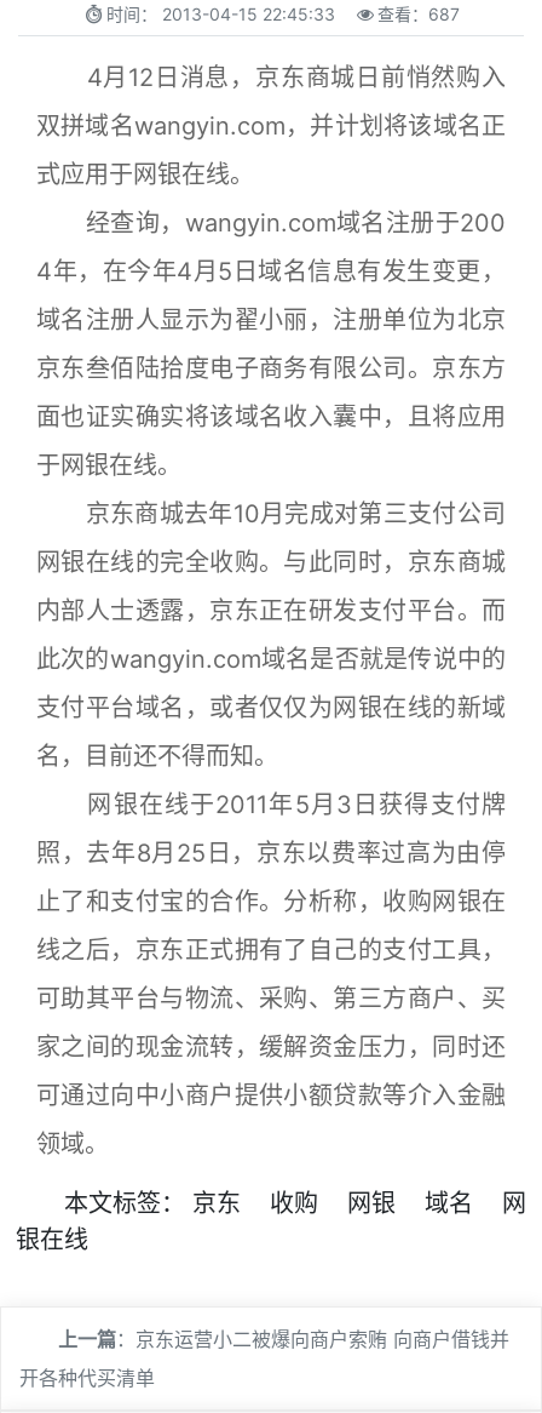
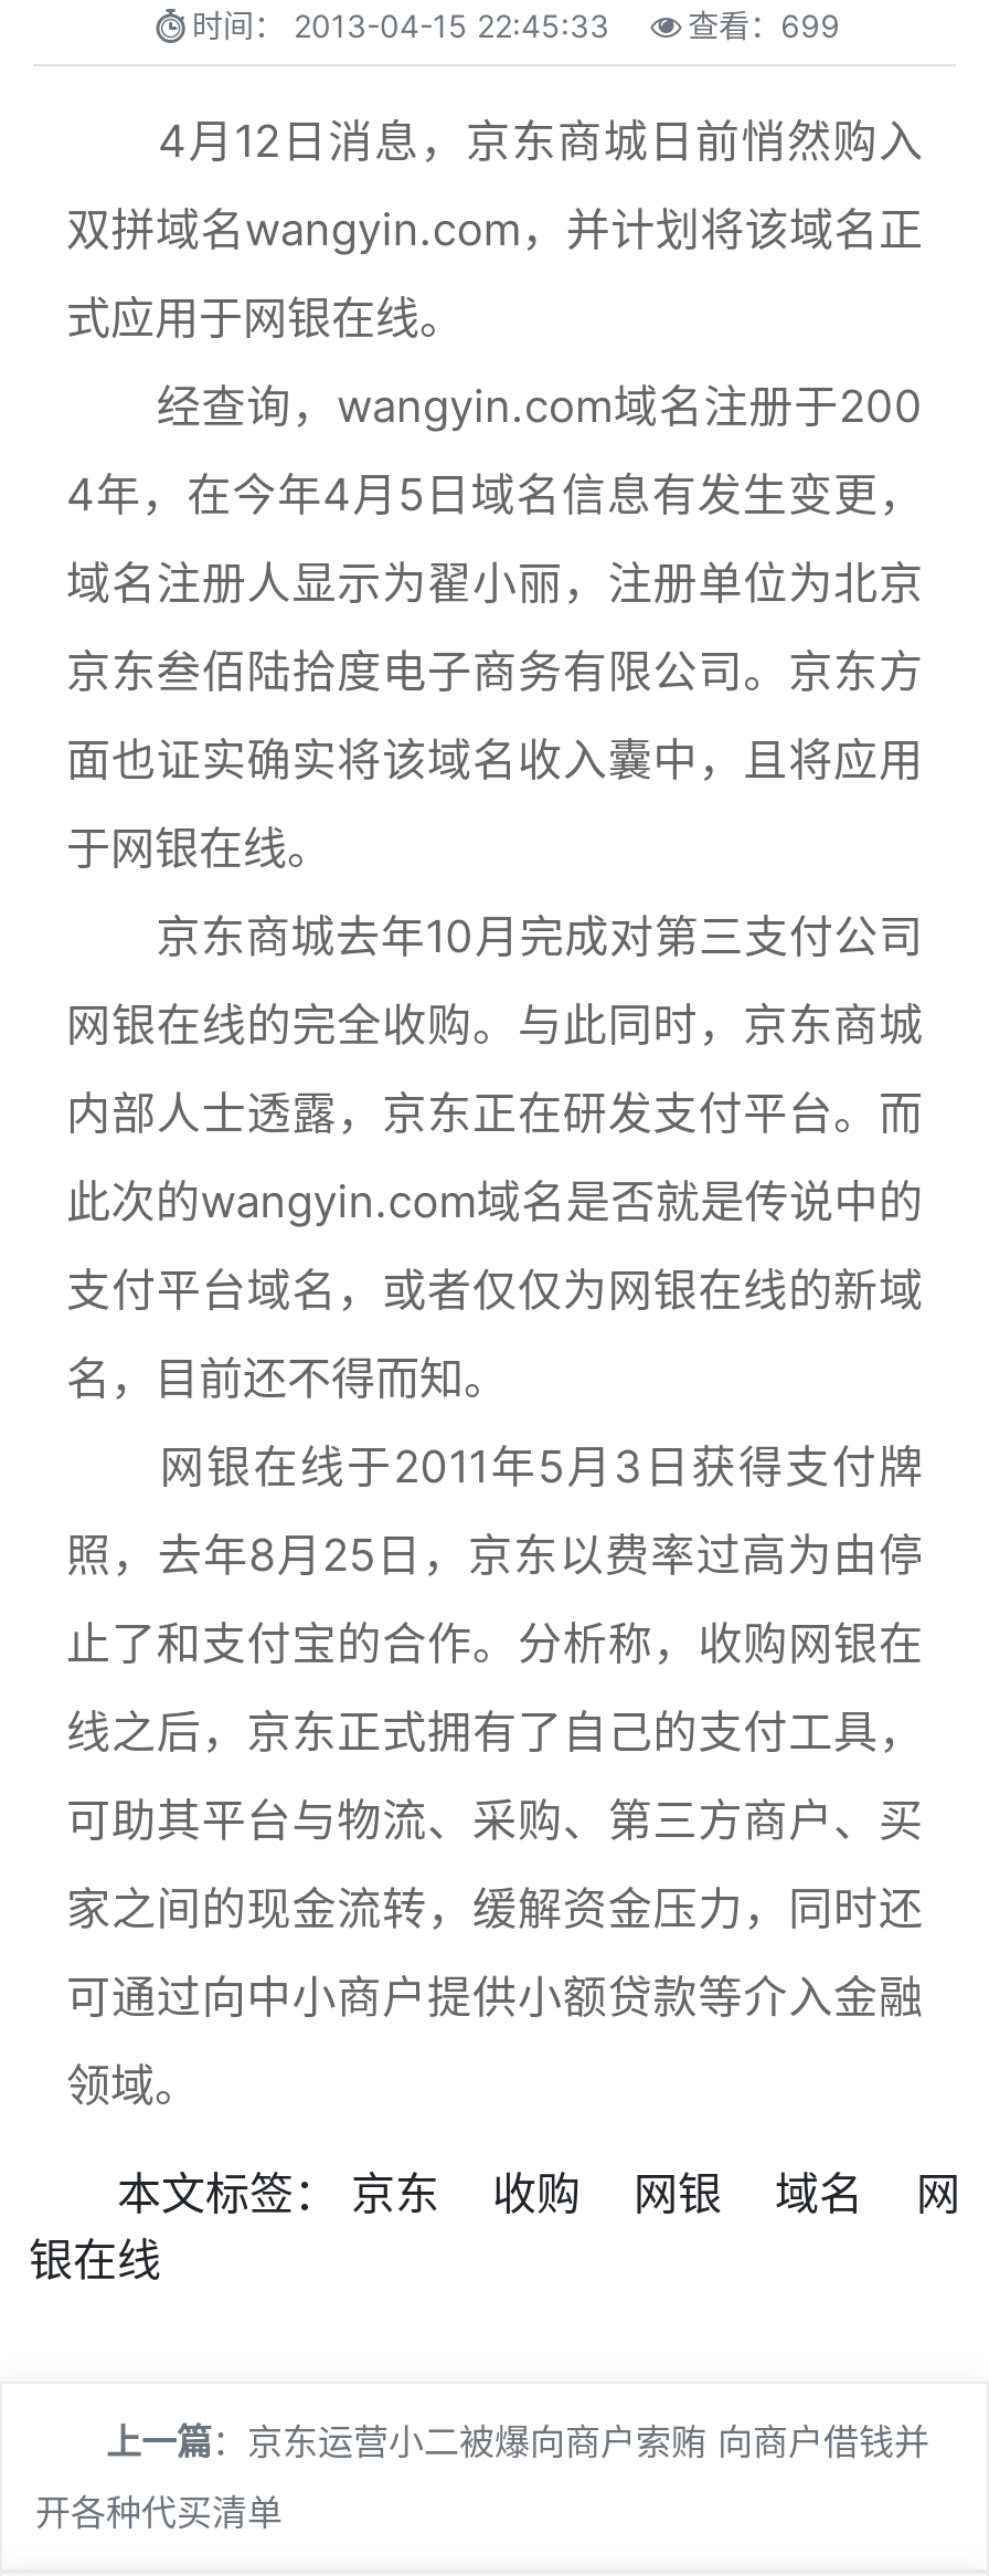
- 查看：687
+ 查看：699
